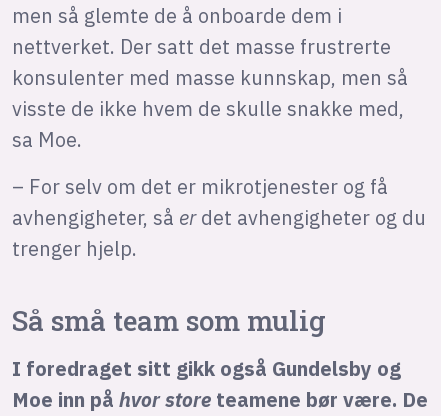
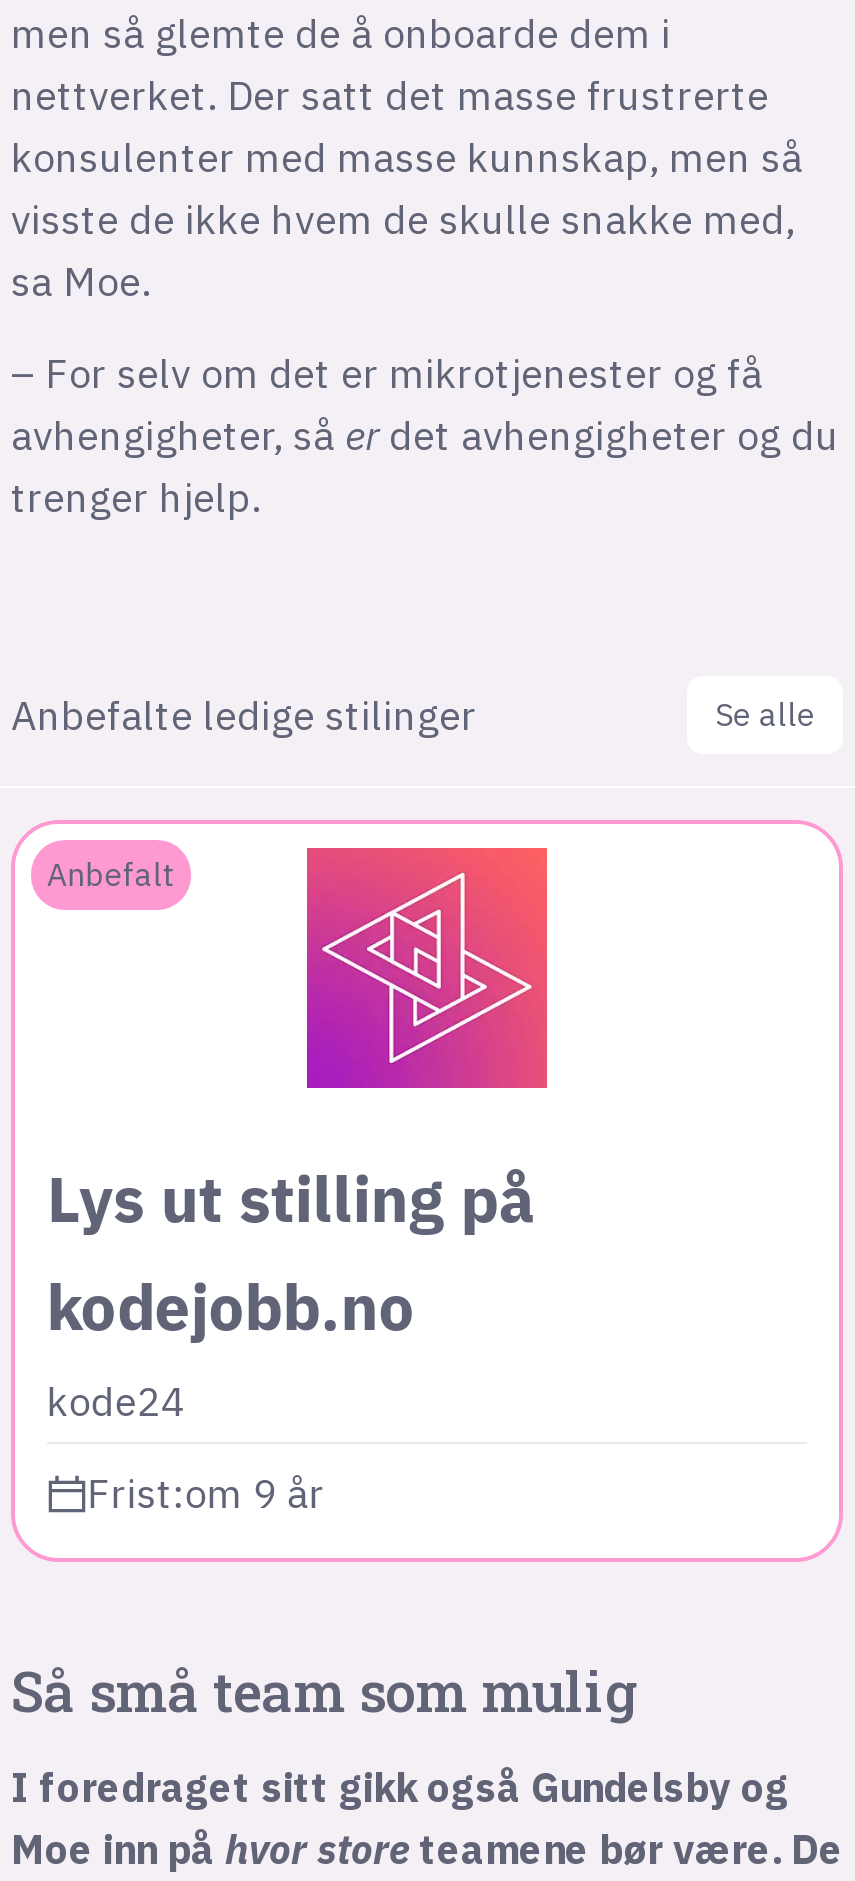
+ [image]
+ Anbefalt

+ Anbefalte ledige stilinger
+ Se alle

+ Lys ut stilling på
+ kodejobb.no
+ kode24
+ Frist:om 9 år
